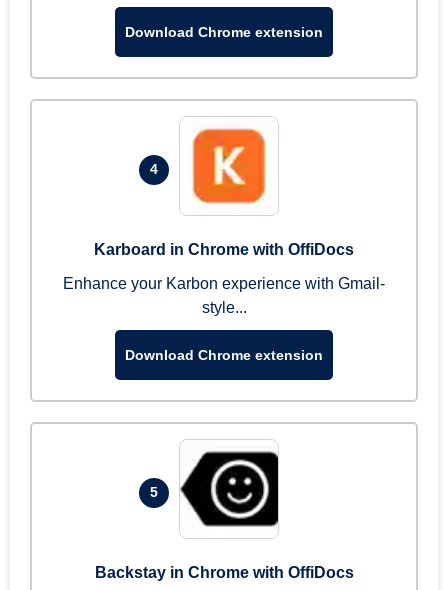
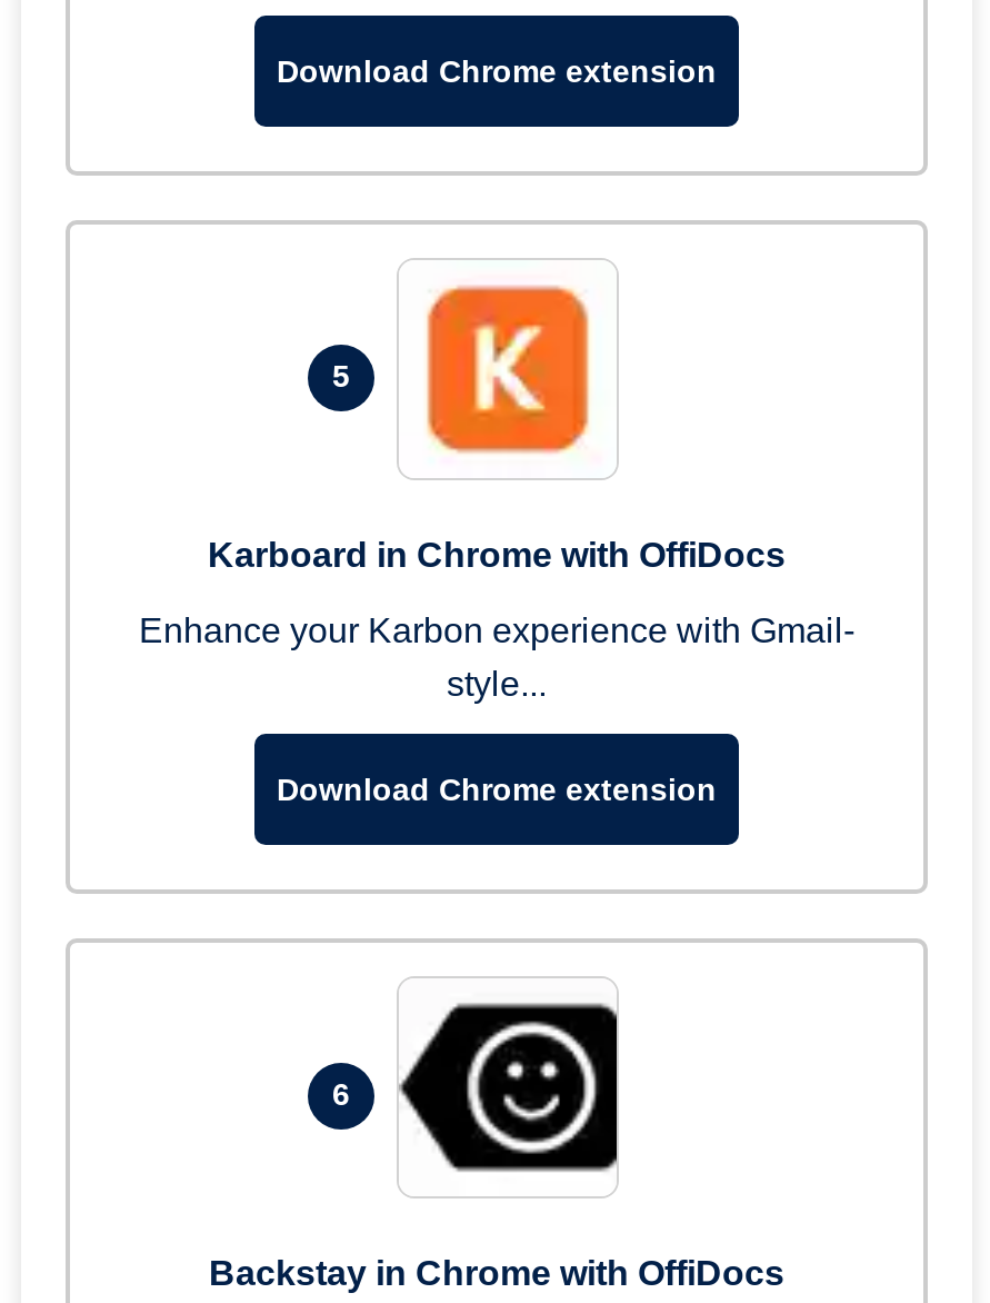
- 4
+ 5

- 5
+ 6
